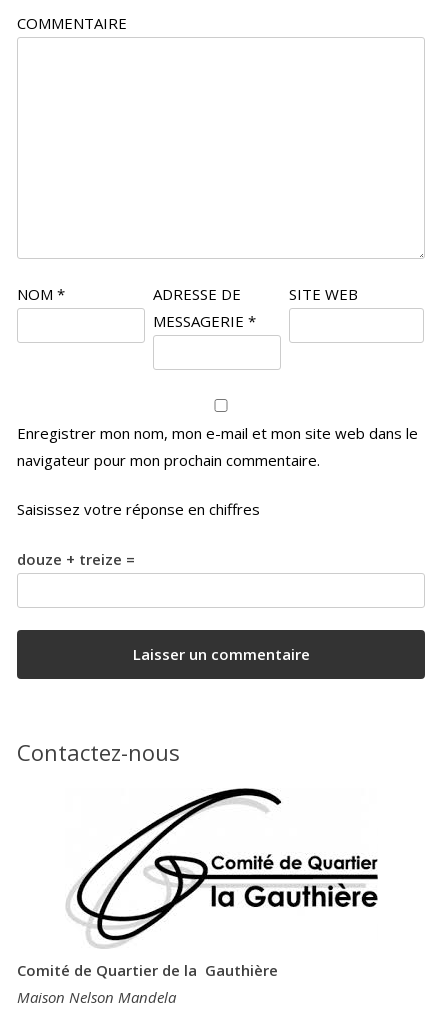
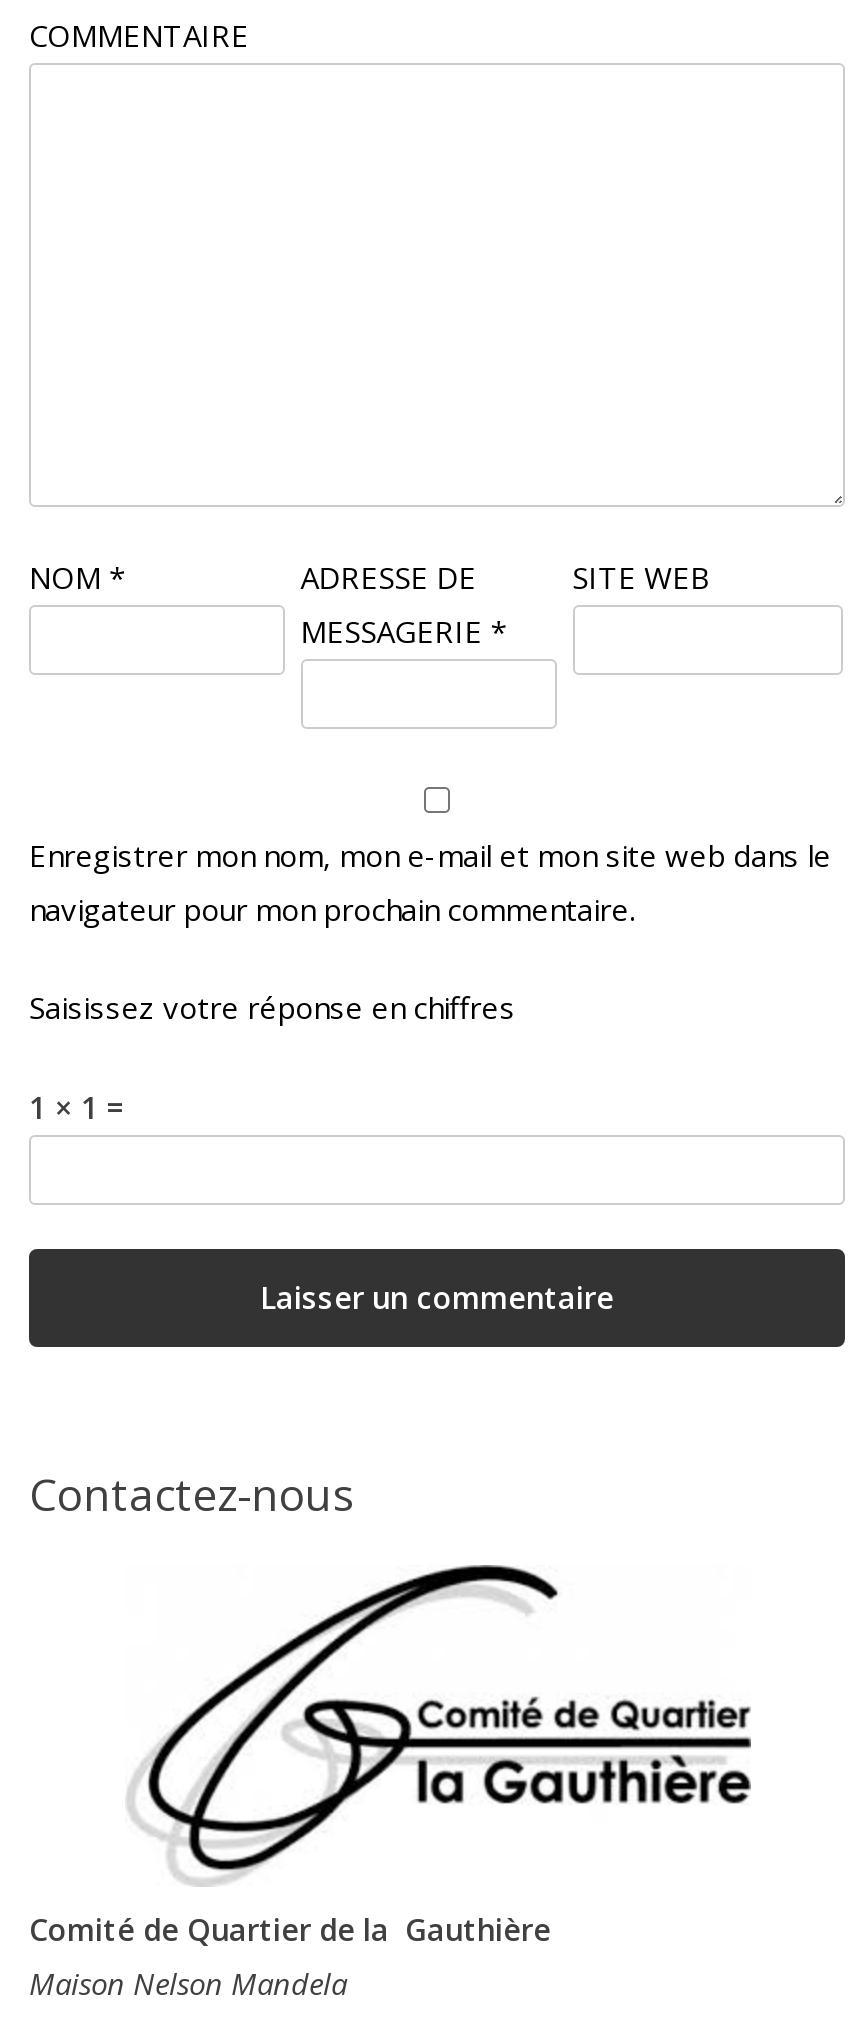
- douze + treize =
+ 1 × 1 =
